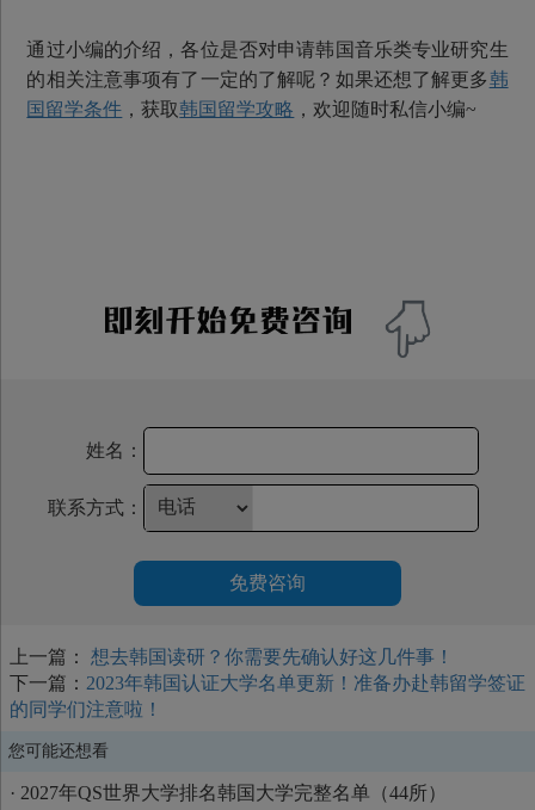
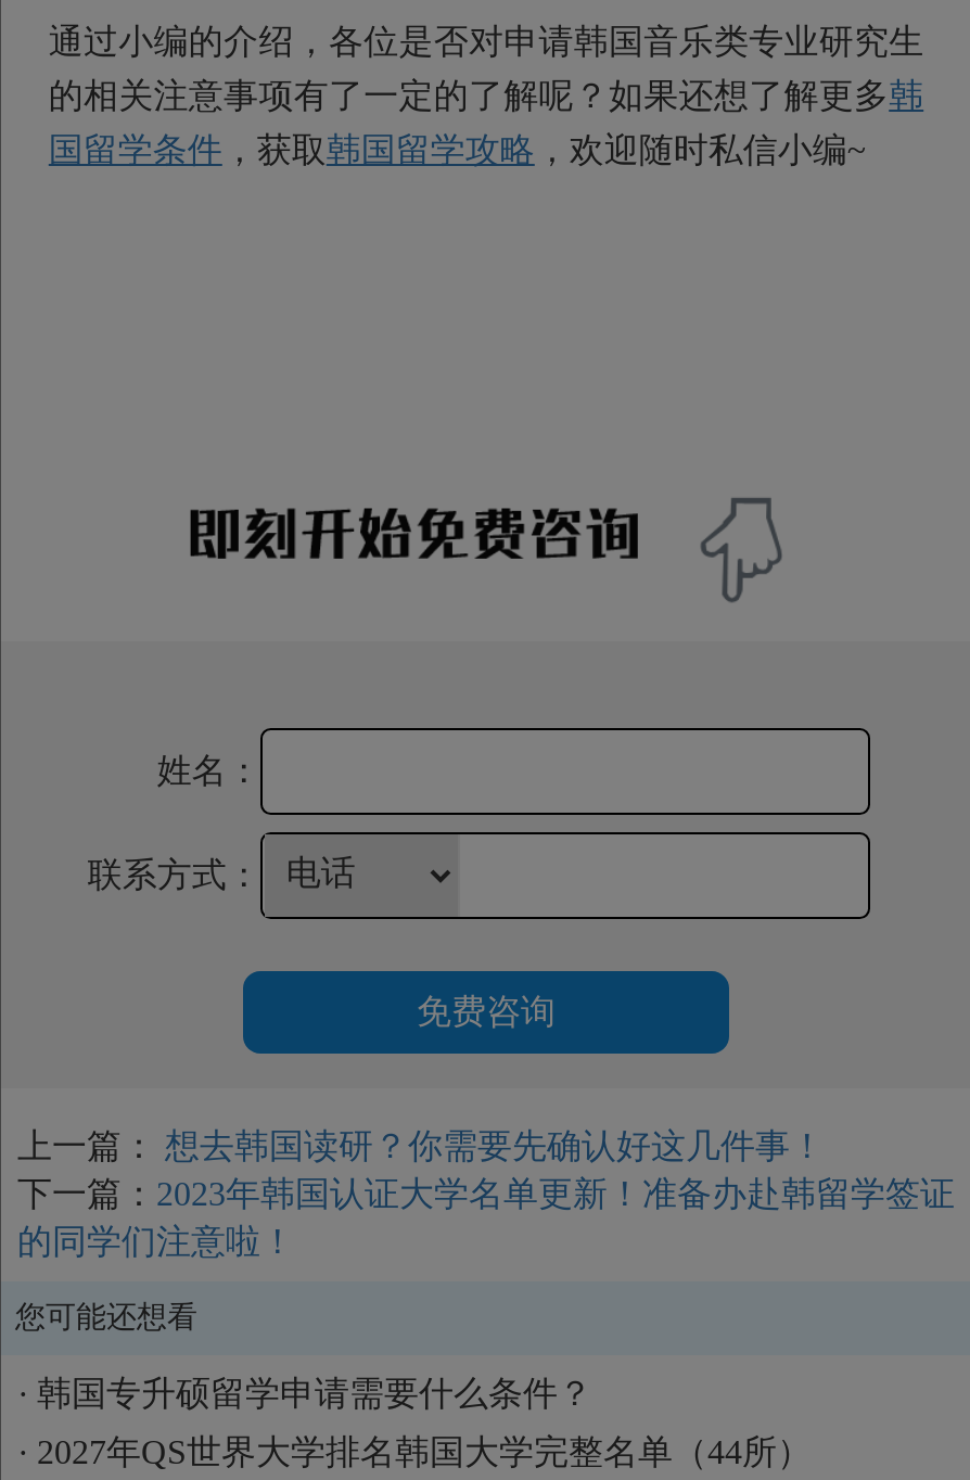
+ ·韩国专升硕留学申请需要什么条件？
